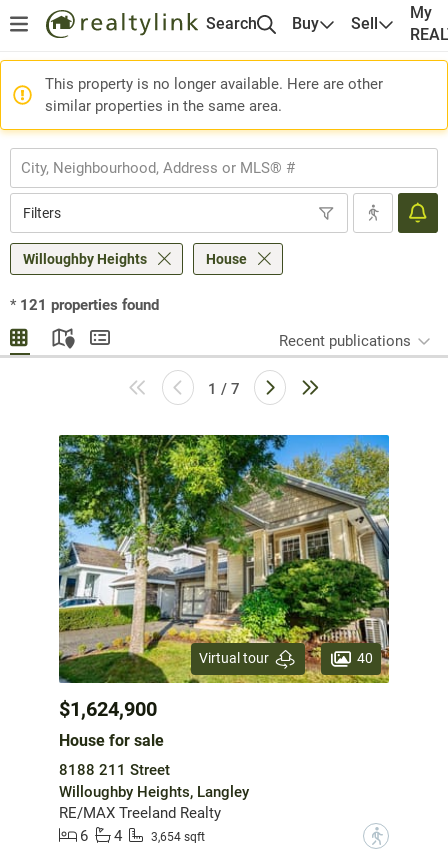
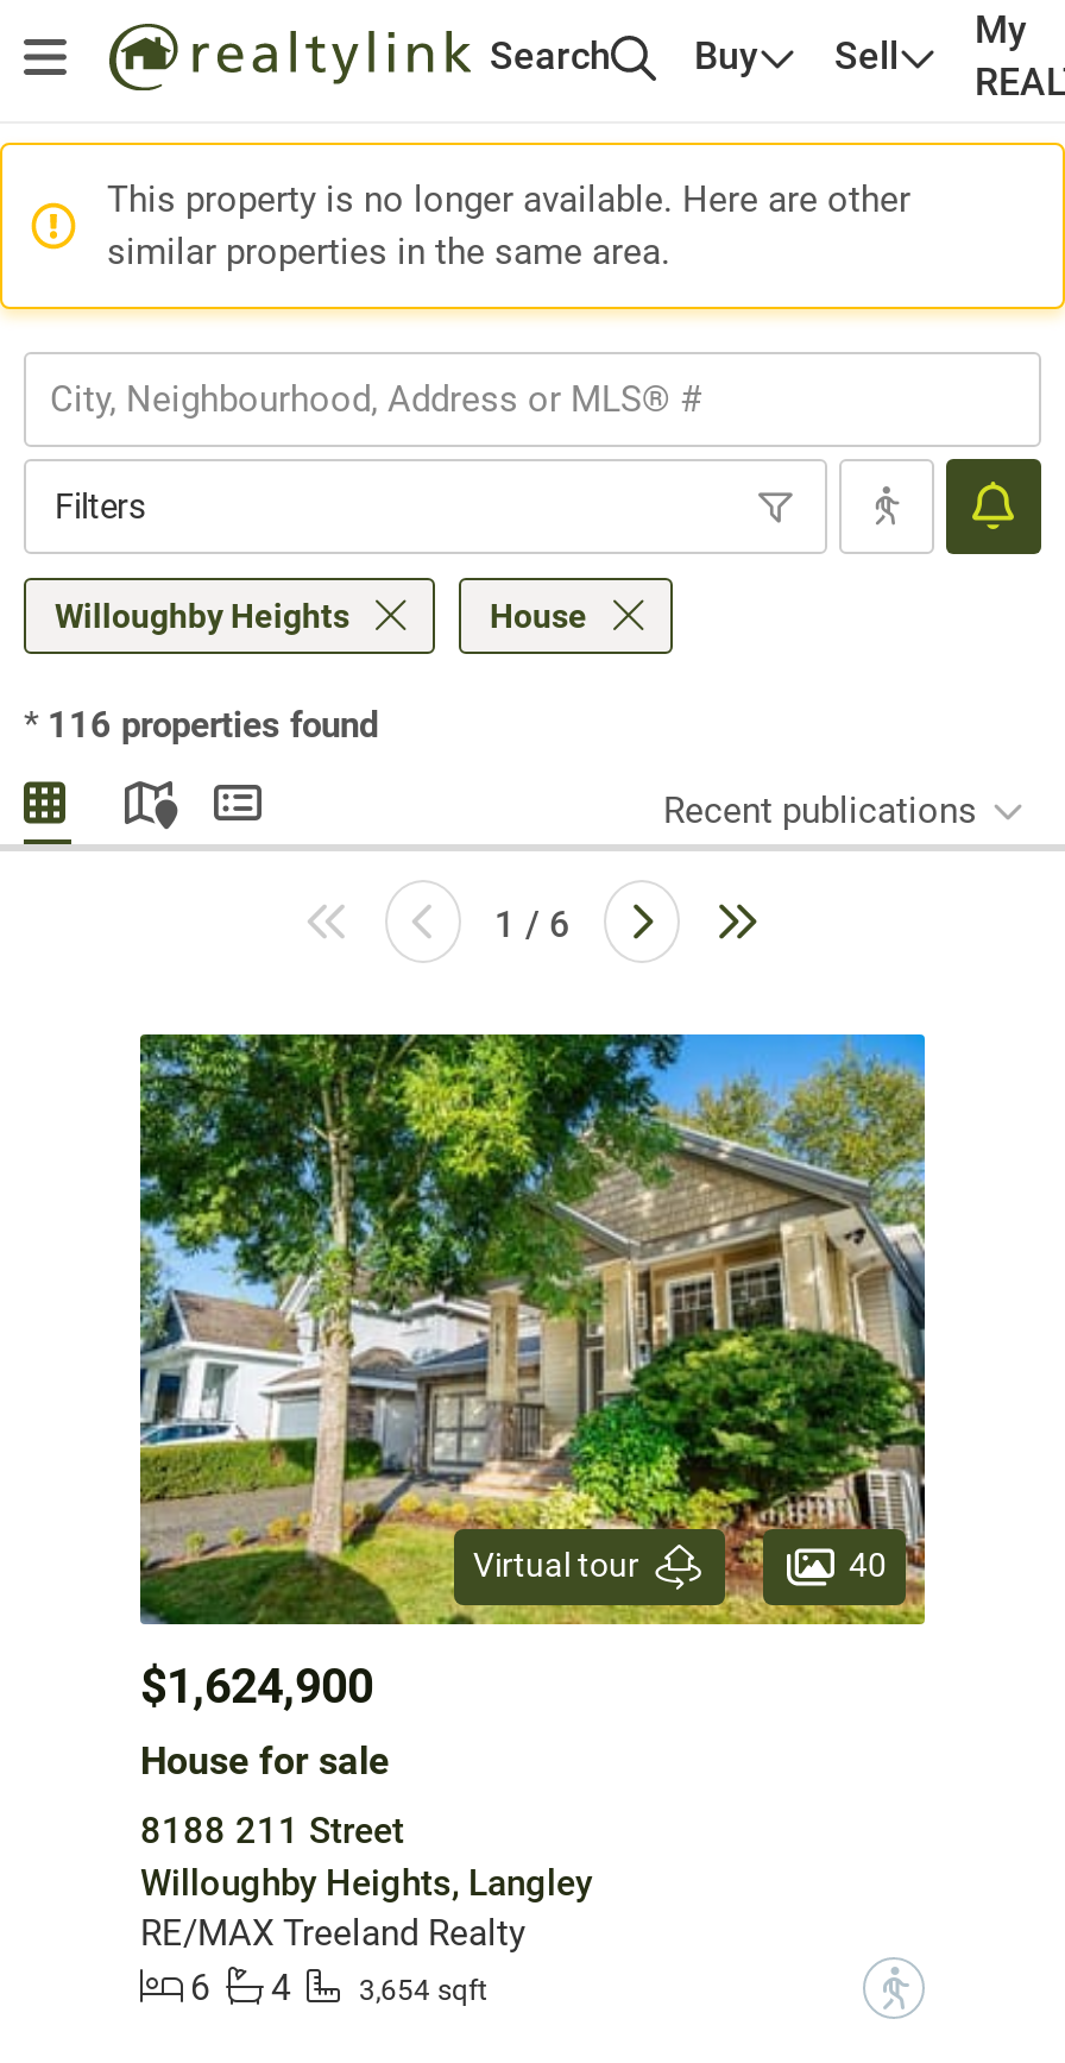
- * 121 properties found
+ * 116 properties found

- 1 / 7
+ 1 / 6
